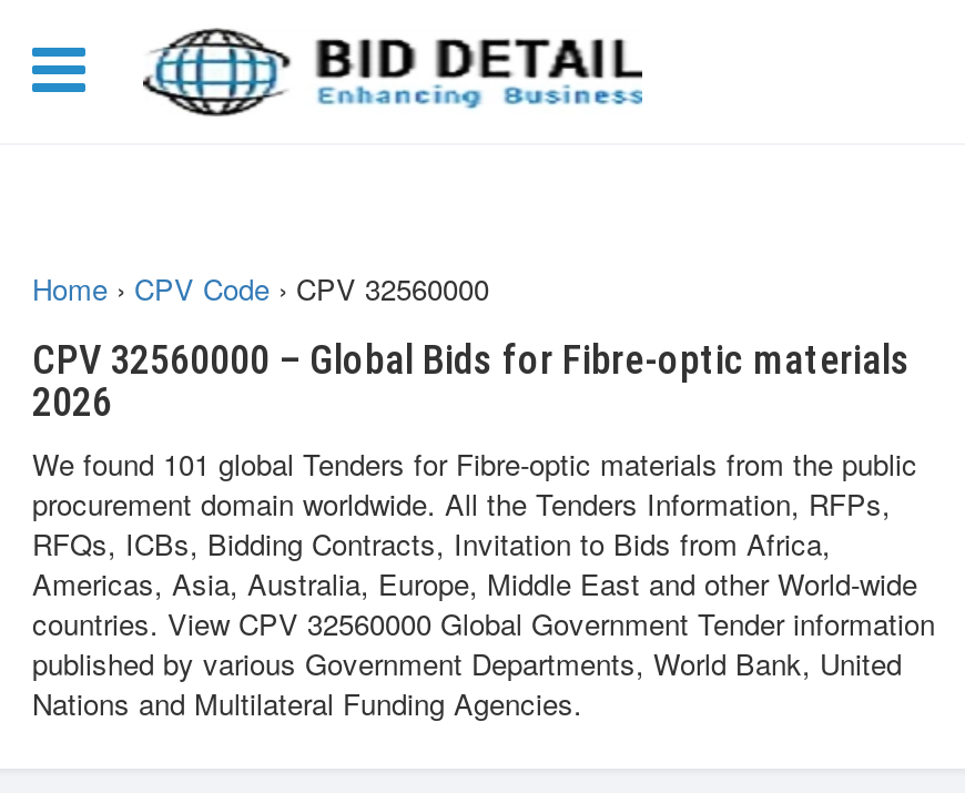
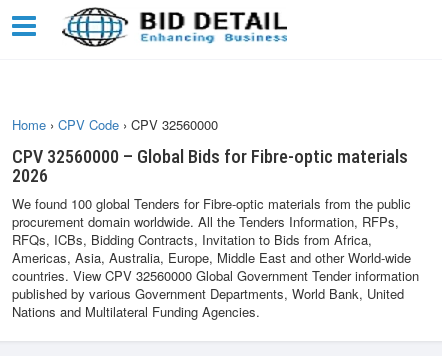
- We found 101 global Tenders for Fibre-optic materials from the public
+ We found 100 global Tenders for Fibre-optic materials from the public
